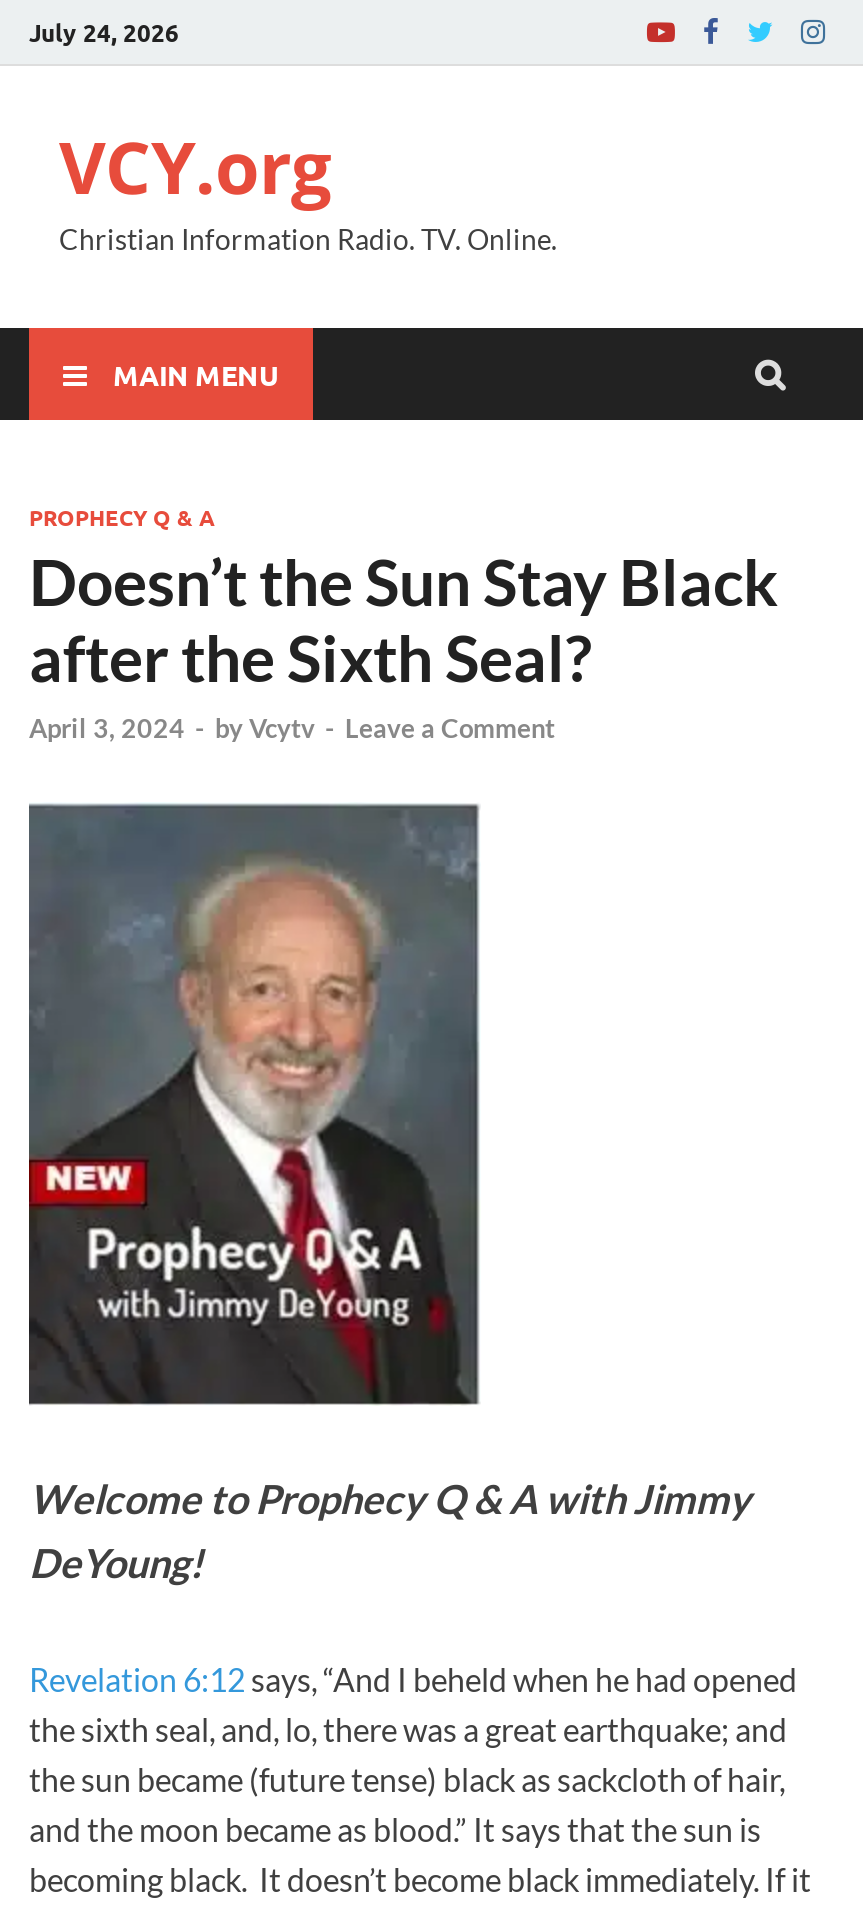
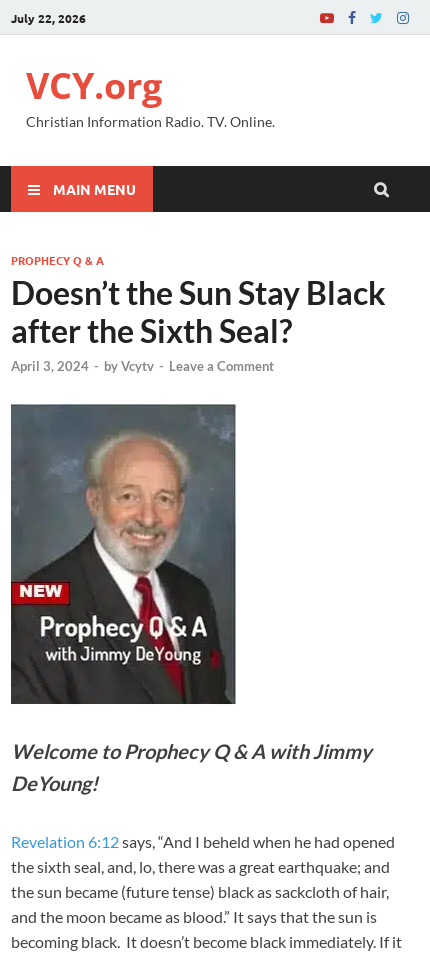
- July 24, 2026
+ July 22, 2026
